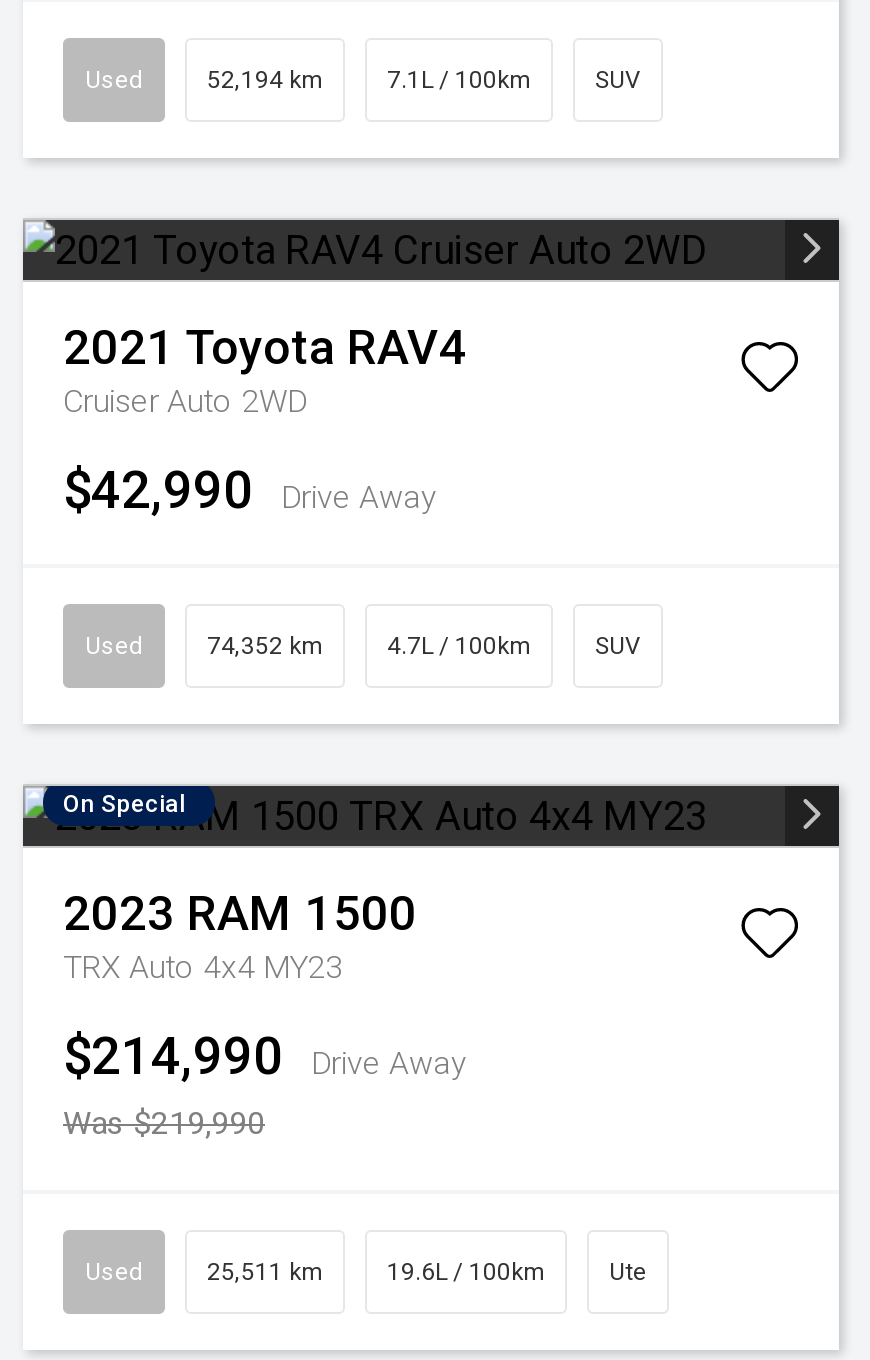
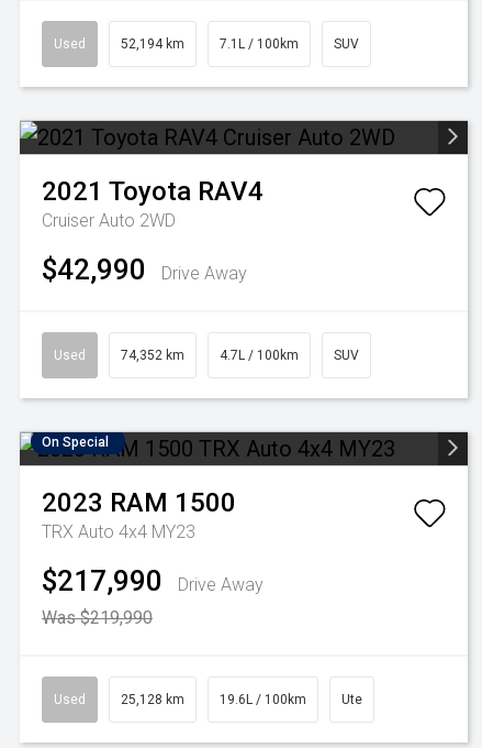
- $214,990 Drive Away
+ $217,990 Drive Away

- 25,511 km
+ 25,128 km
